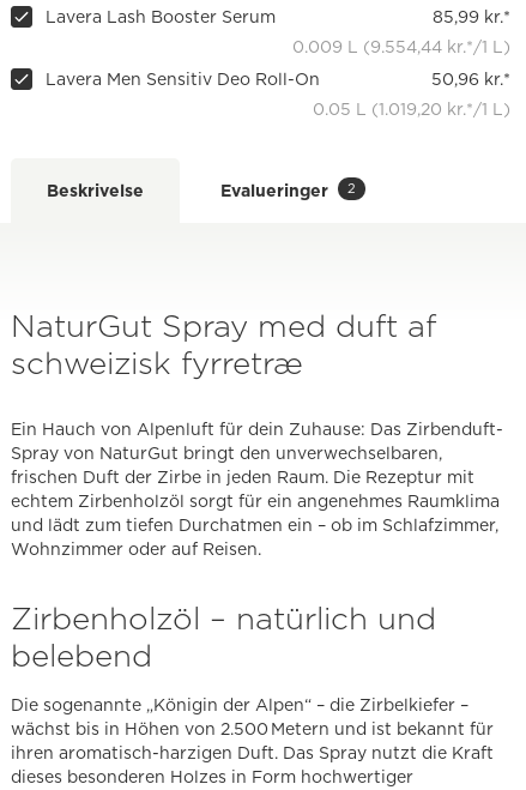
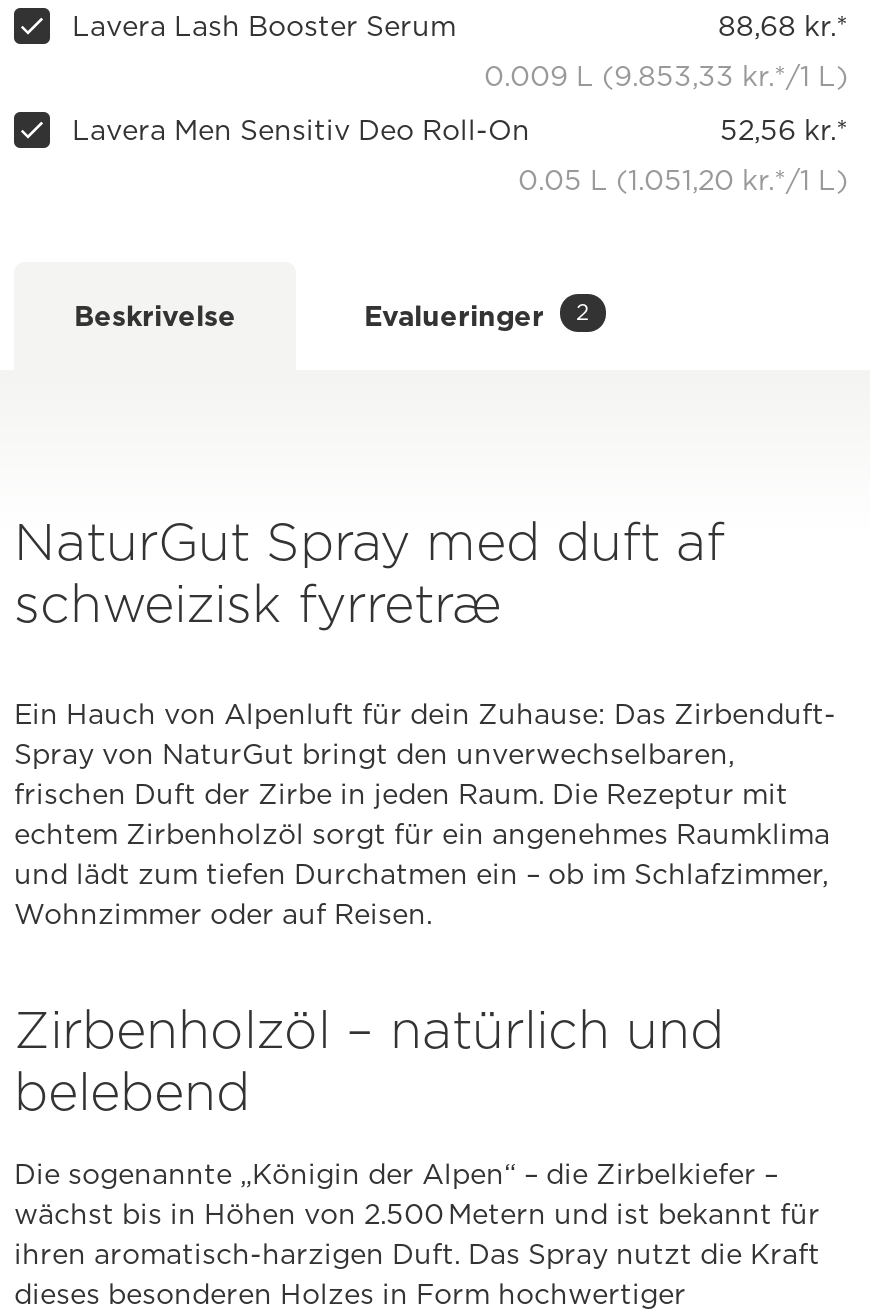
- 85,99 kr.*
+ 88,68 kr.*

- 0.009 L (9.554,44 kr.*/1 L)
+ 0.009 L (9.853,33 kr.*/1 L)

- 50,96 kr.*
+ 52,56 kr.*

- 0.05 L (1.019,20 kr.*/1 L)
+ 0.05 L (1.051,20 kr.*/1 L)
